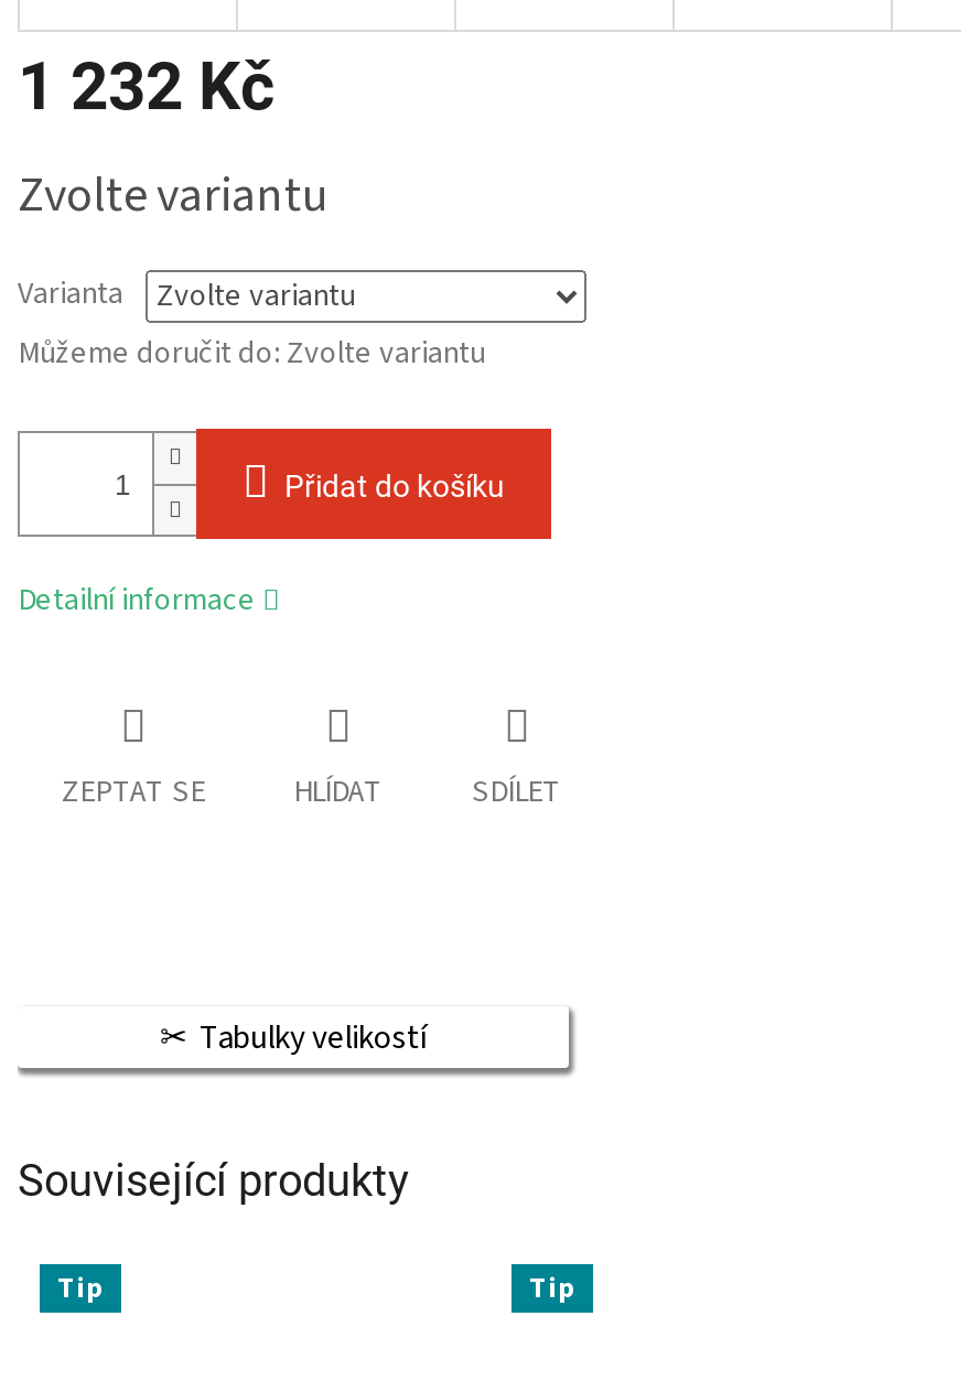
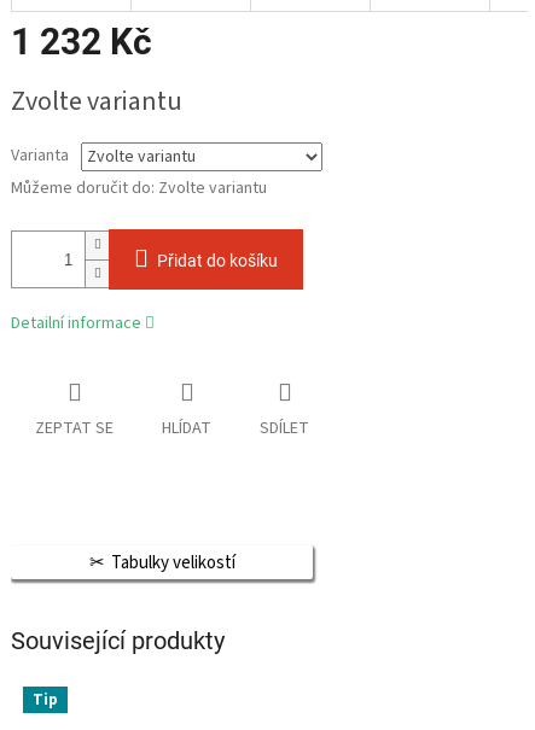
- Tip
